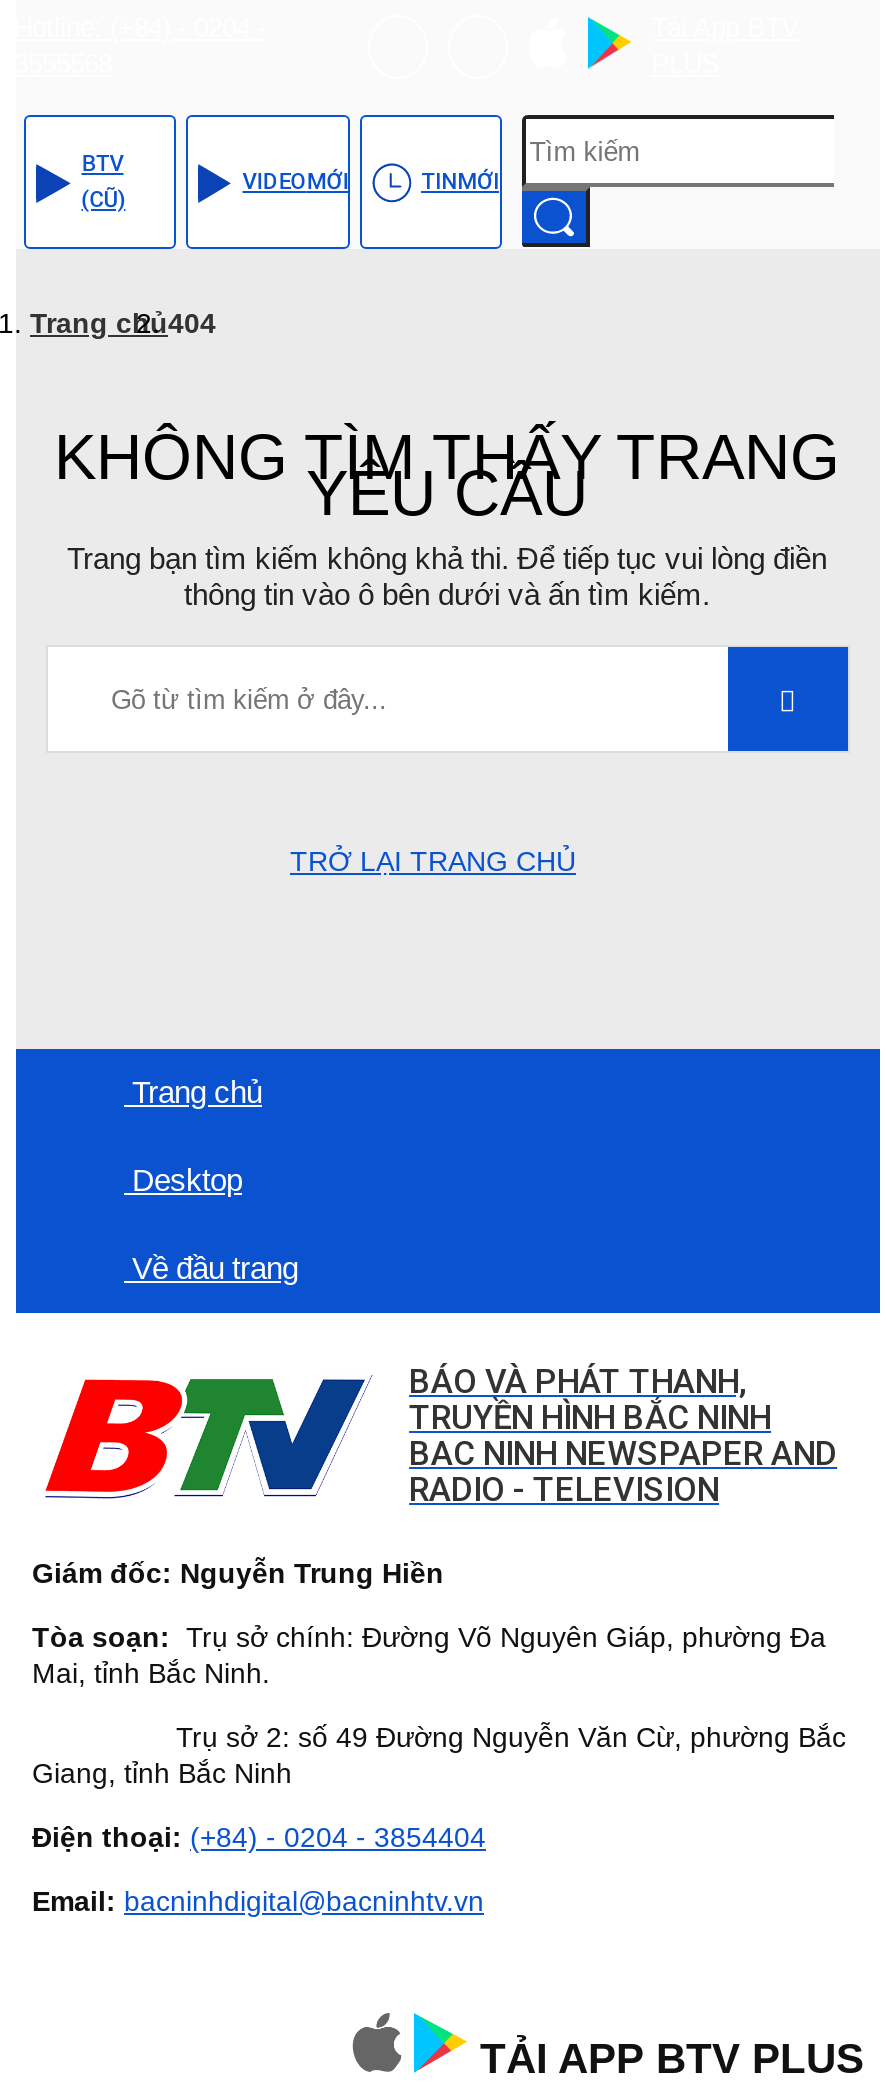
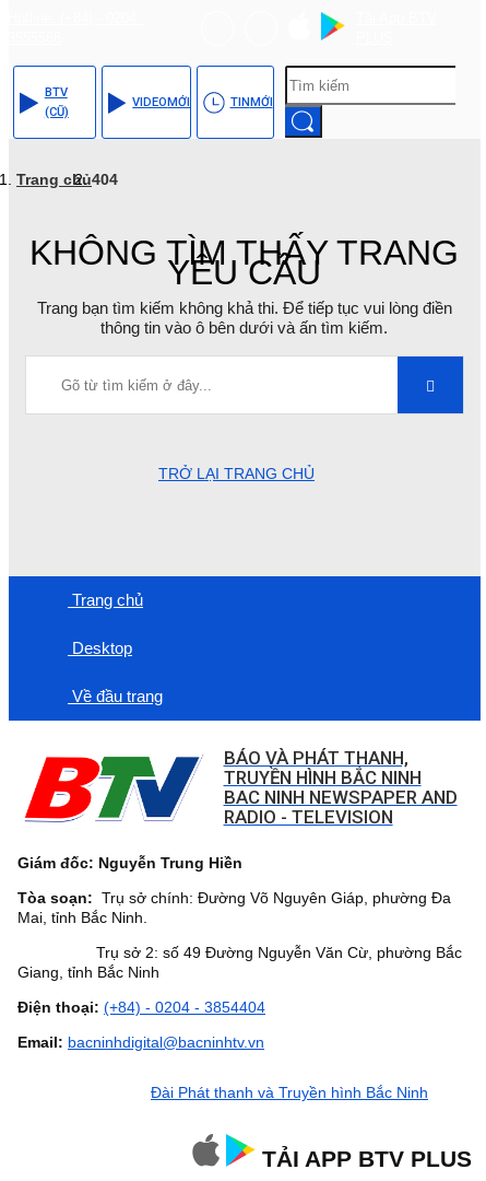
+ Đài Phát thanh và Truyền hình Bắc Ninh
